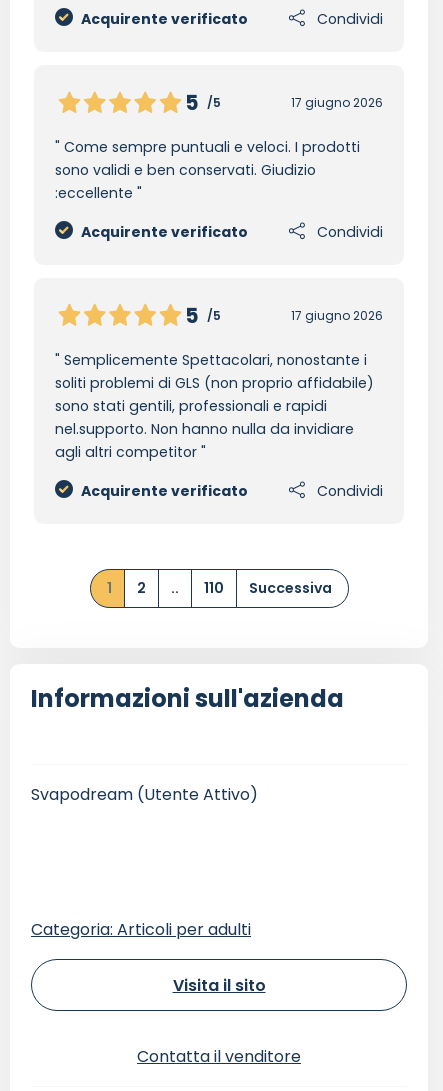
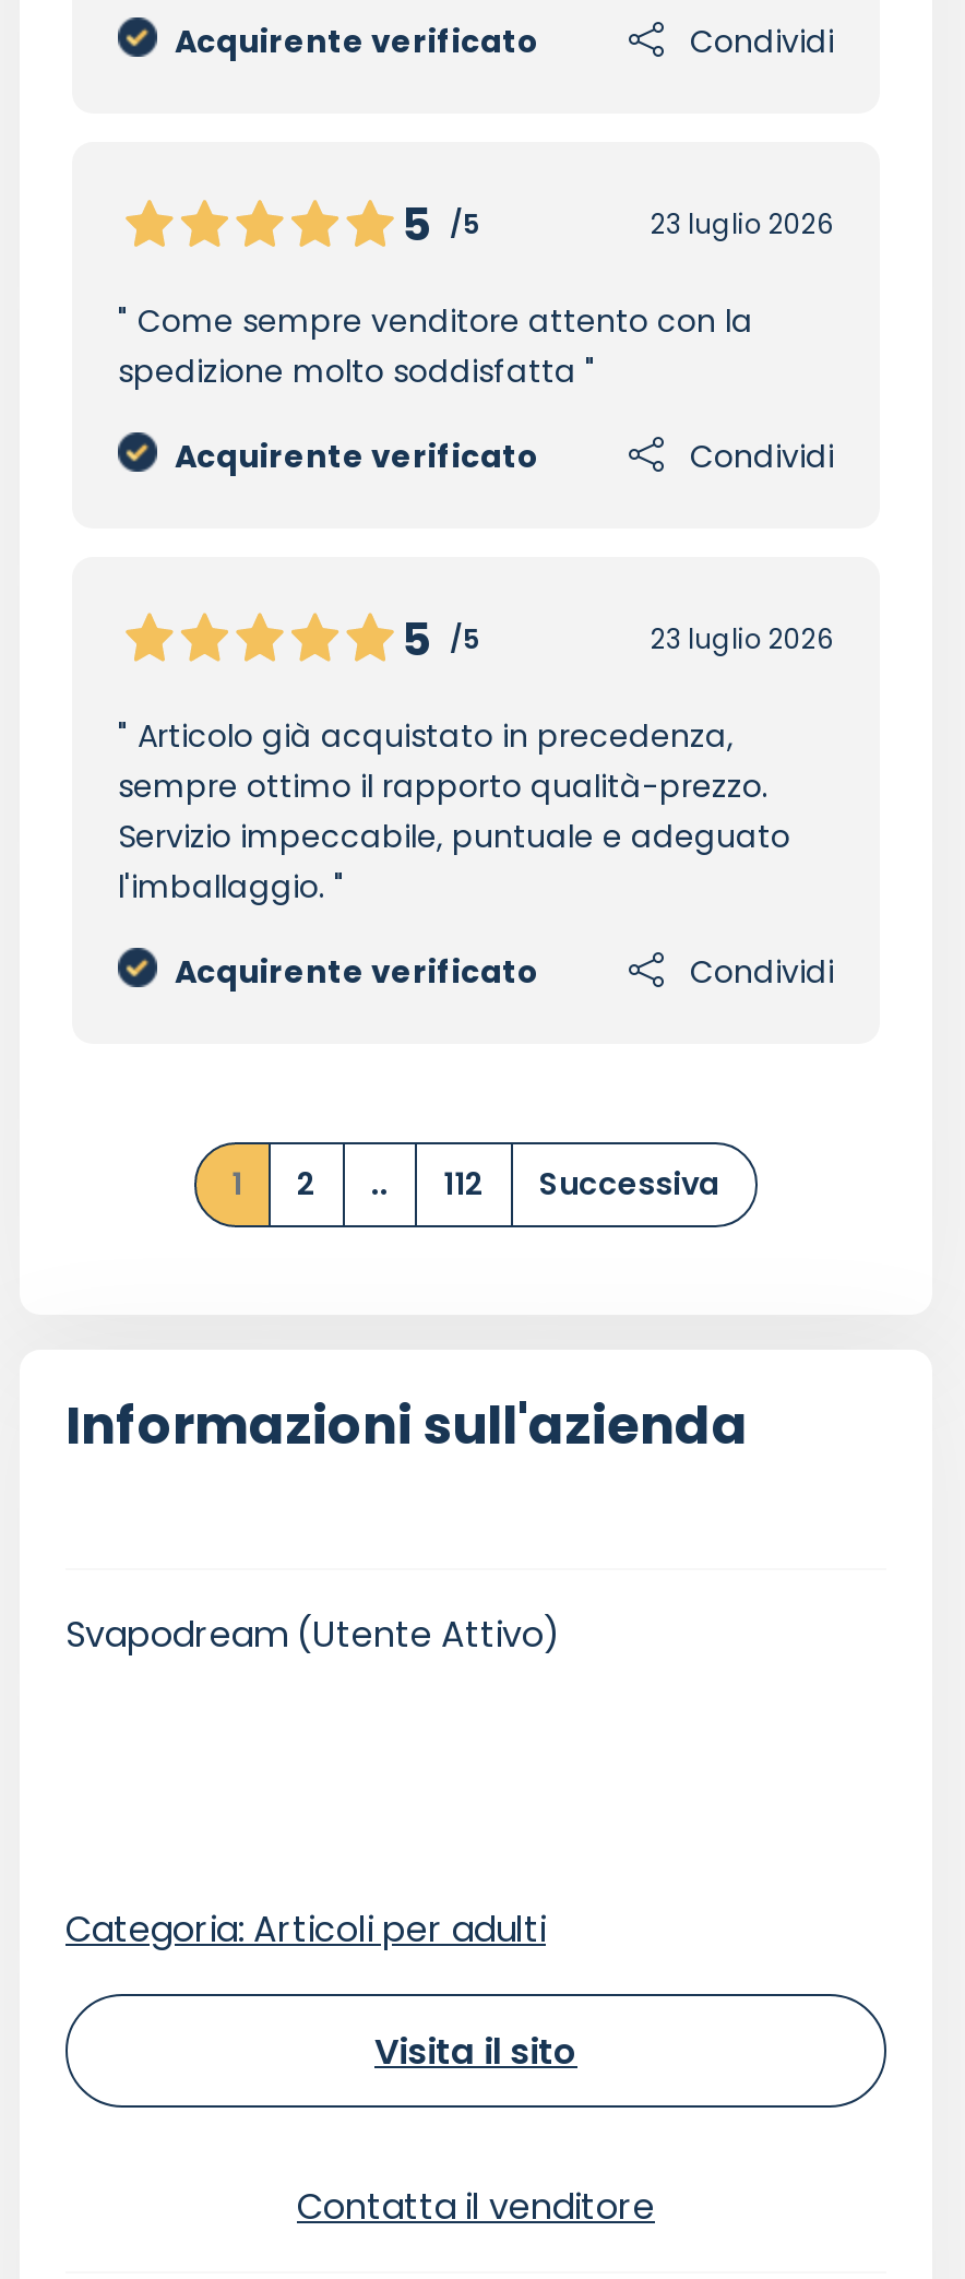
- 17 giugno 2026
+ 23 luglio 2026

- Come sempre puntuali e veloci. I prodotti
- sono validi e ben conservati. Giudizio
- :eccellente
+ Come sempre venditore attento con la
+ spedizione molto soddisfatta

- 17 giugno 2026
+ 23 luglio 2026

- Semplicemente Spettacolari, nonostante i
- soliti problemi di GLS (non proprio affidabile)
- sono stati gentili, professionali e rapidi
- nel.supporto. Non hanno nulla da invidiare
- agli altri competitor
+ Articolo già acquistato in precedenza,
+ sempre ottimo il rapporto qualità-prezzo.
+ Servizio impeccabile, puntuale e adeguato
+ l'imballaggio.

- 110
+ 112
